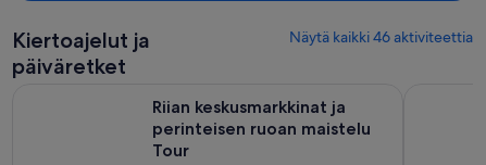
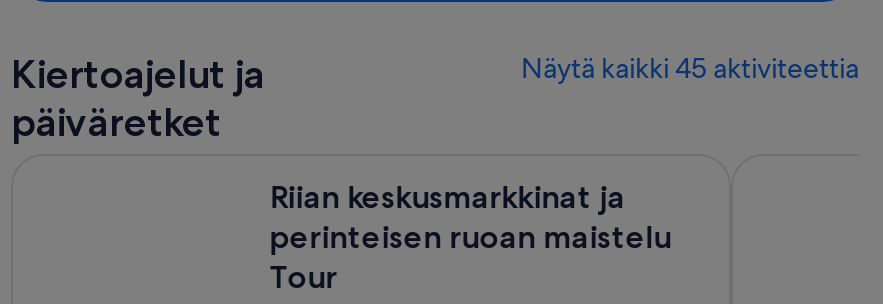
- Näytä kaikki 46 aktiviteettia
+ Näytä kaikki 45 aktiviteettia
